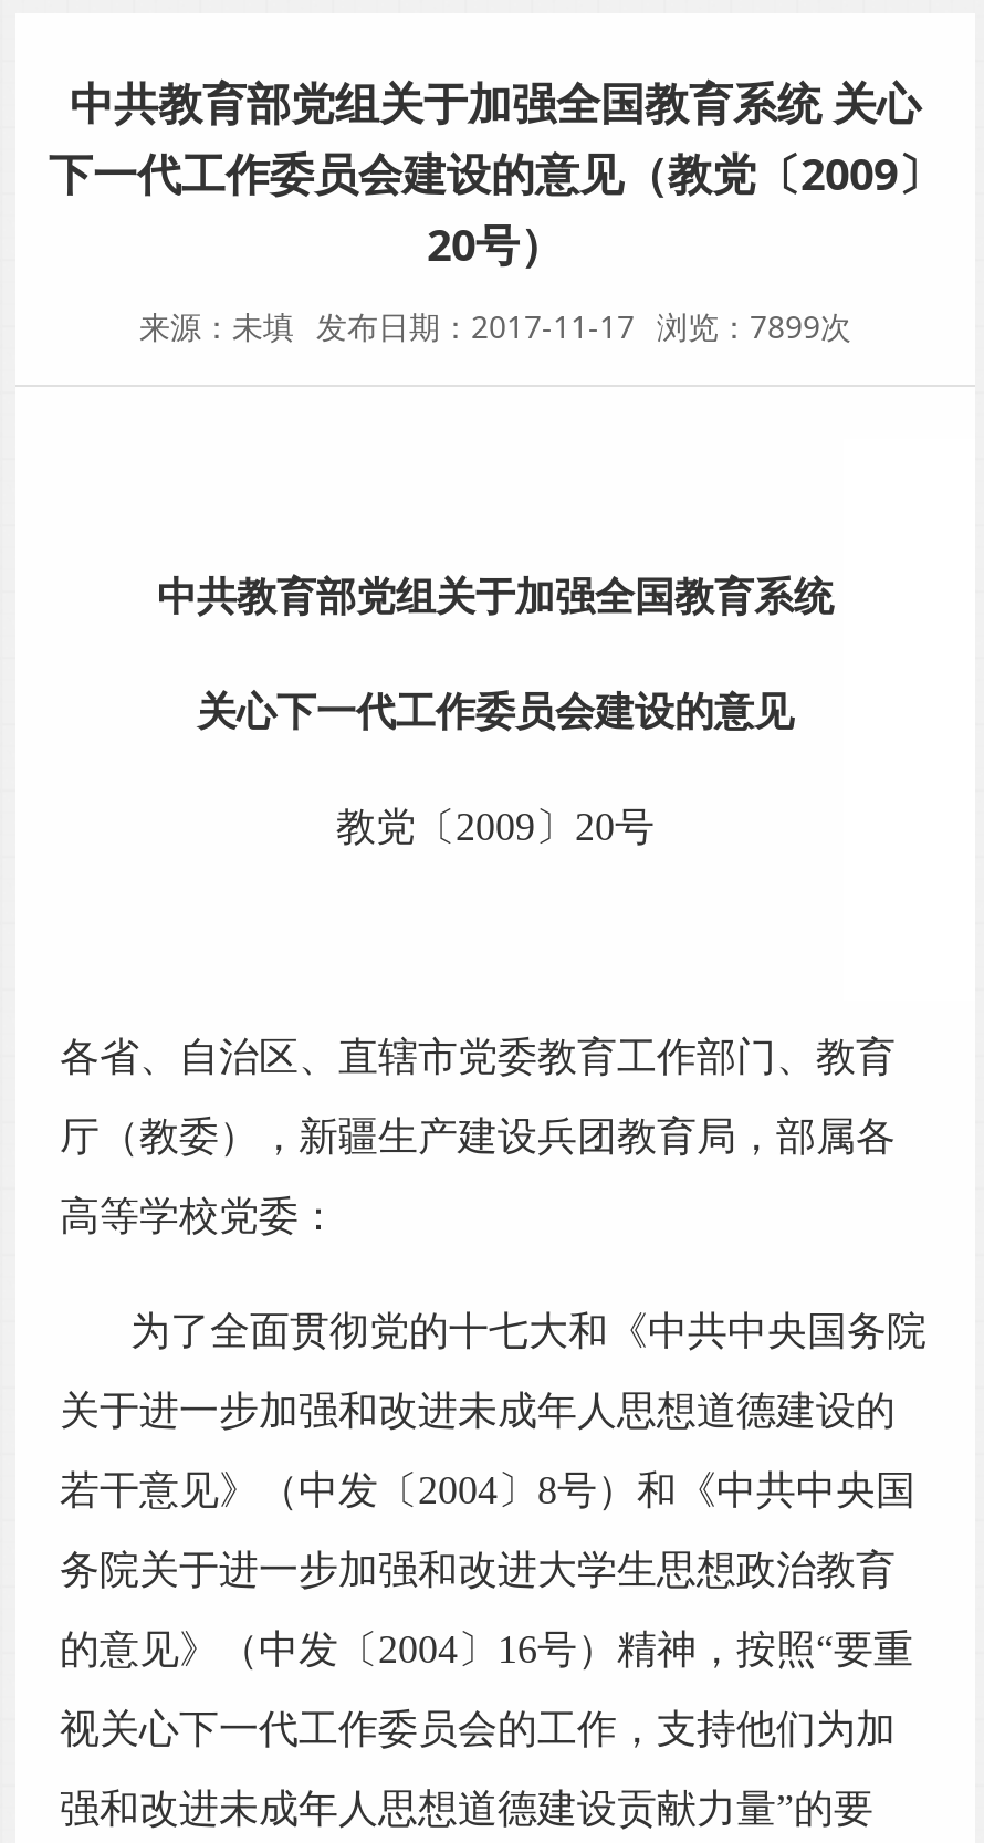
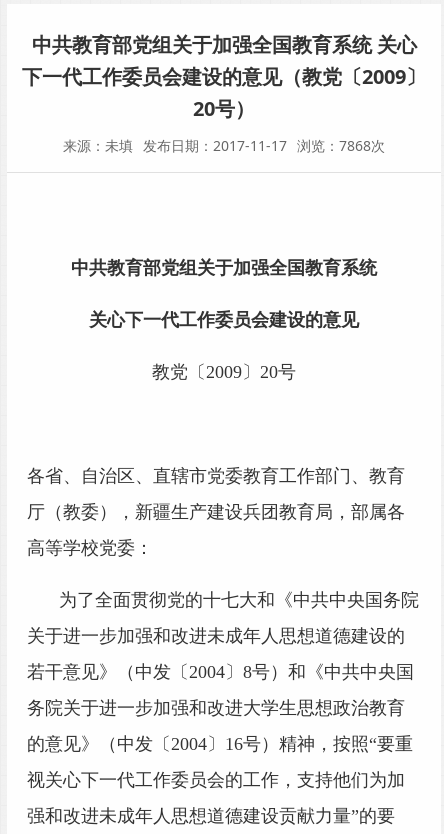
- 来源：未填 发布日期：2017-11-17 浏览：7899次
+ 来源：未填 发布日期：2017-11-17 浏览：7868次
